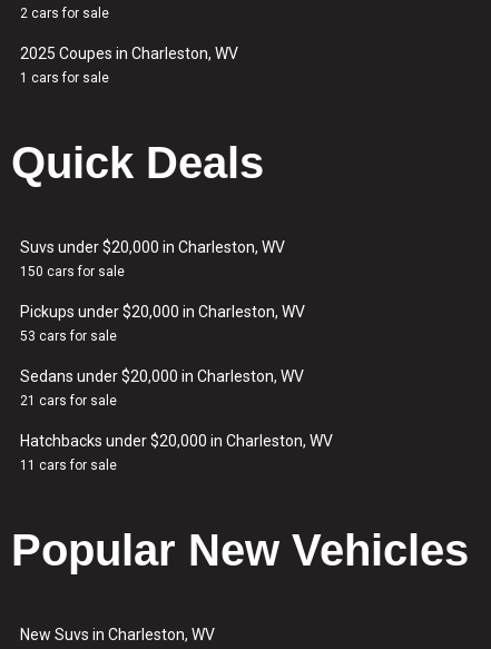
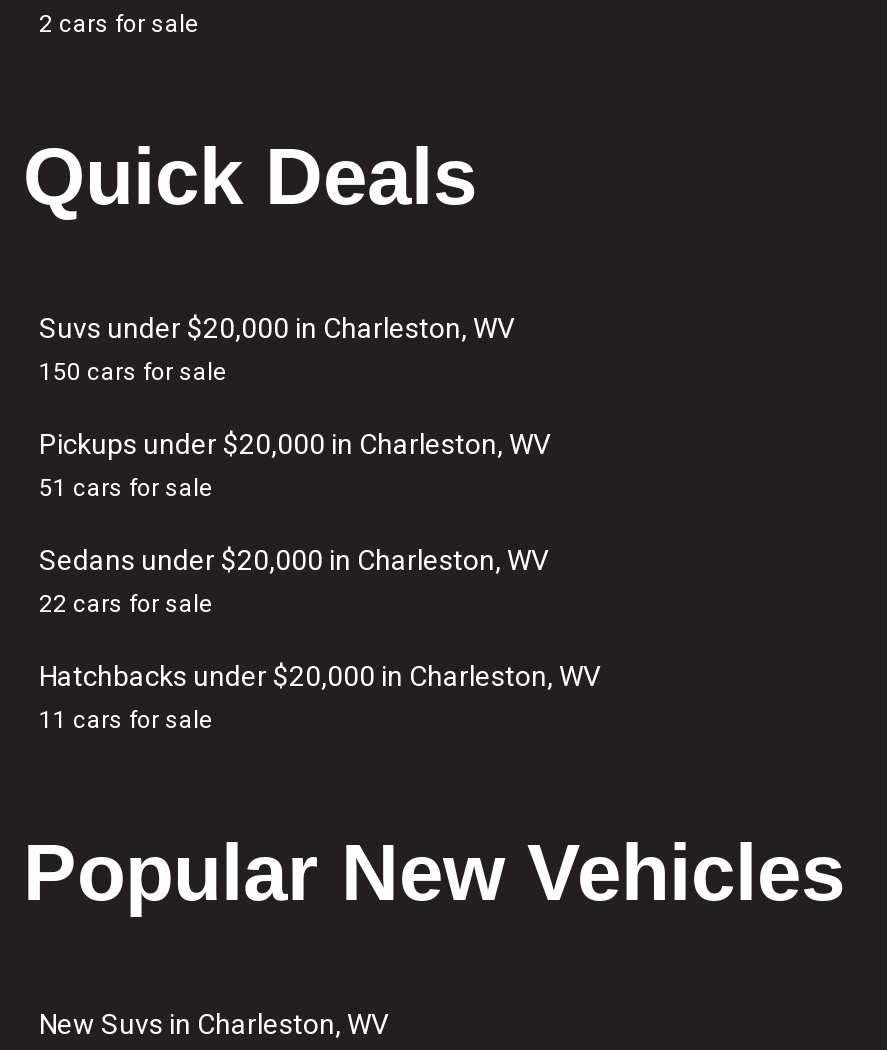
- 2025 Coupes in Charleston, WV
- 1 cars for sale

- 53 cars for sale
+ 51 cars for sale

- 21 cars for sale
+ 22 cars for sale
